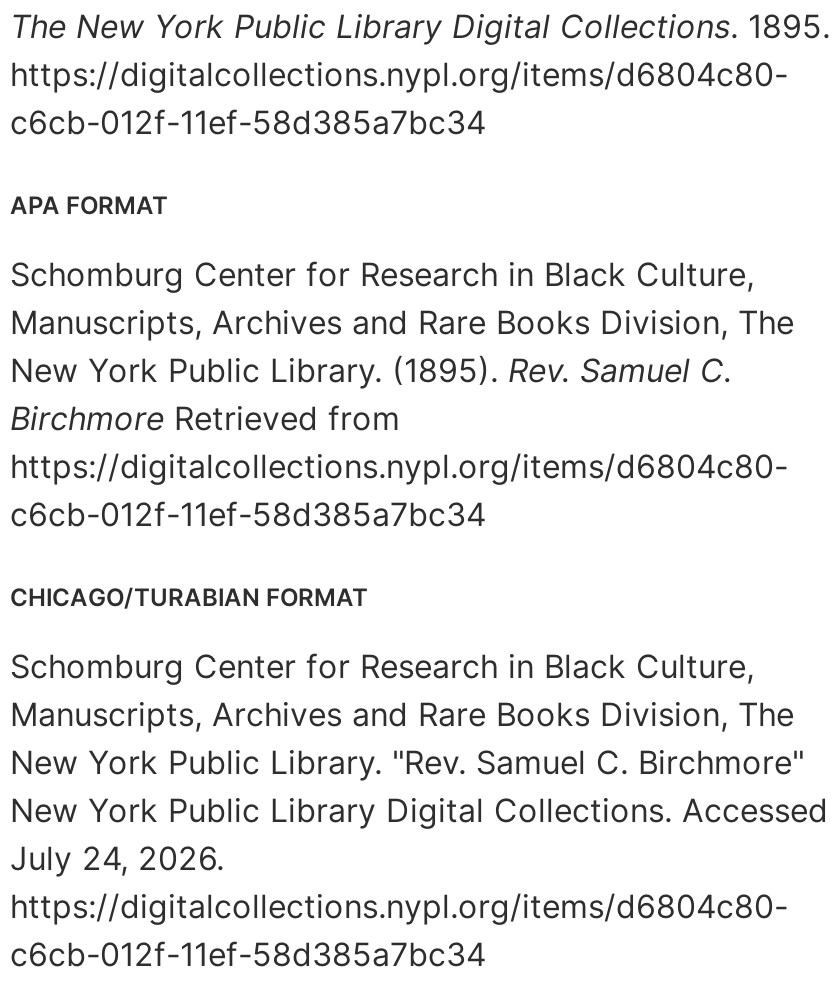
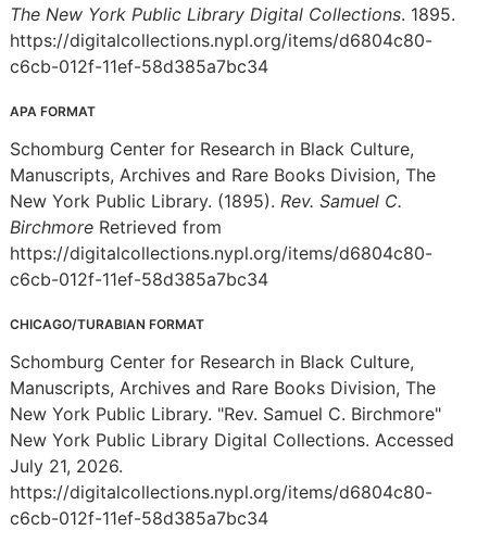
- July 24, 2026.
+ July 21, 2026.
